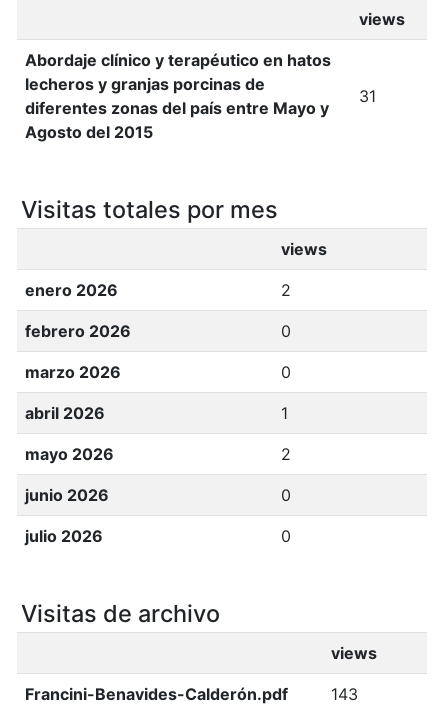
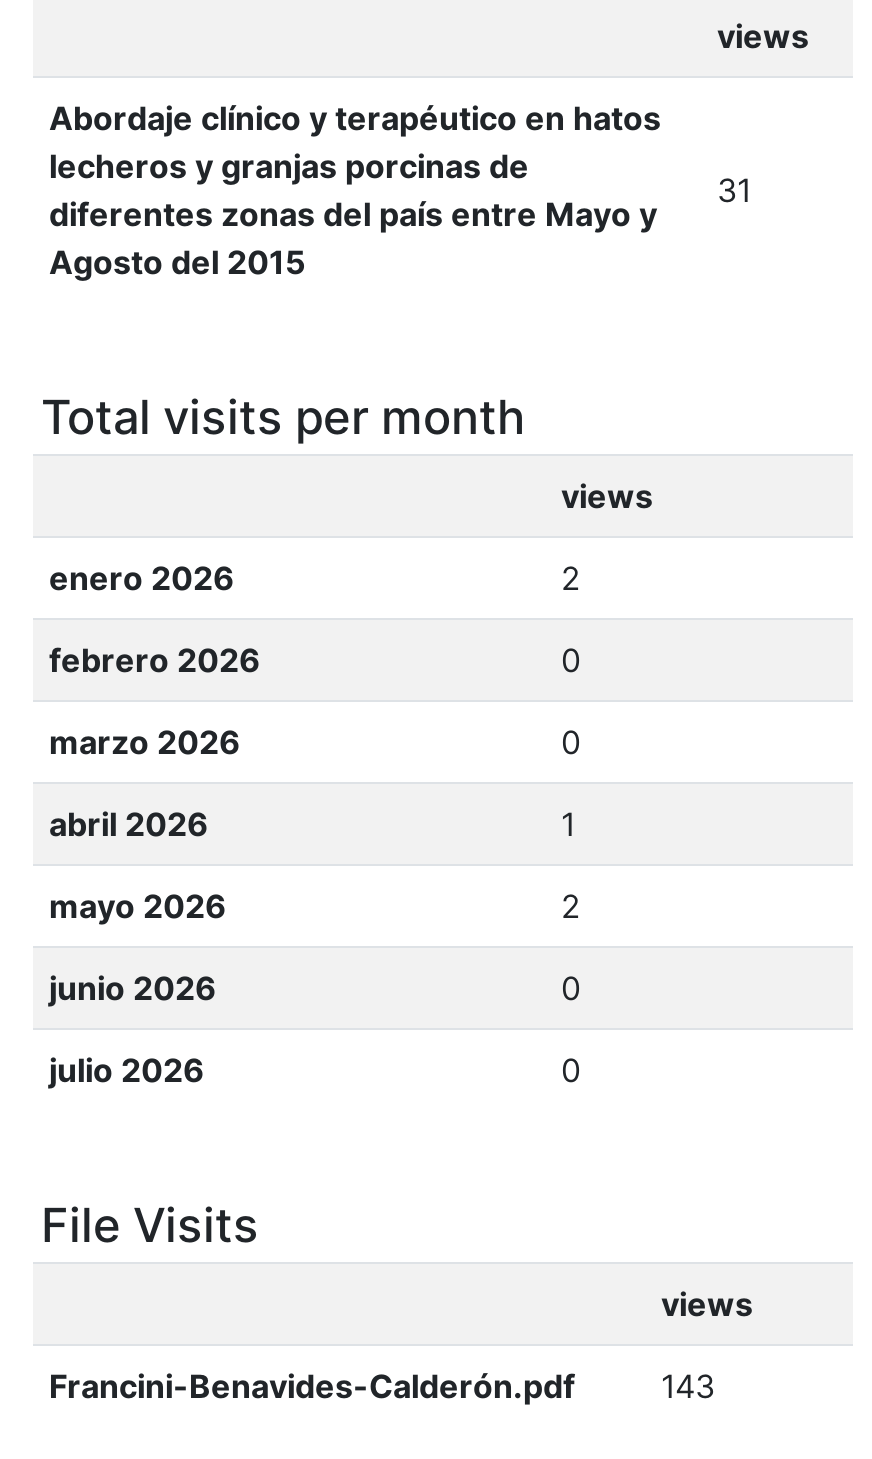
- Visitas totales por mes
+ Total visits per month

- Visitas de archivo
+ File Visits
